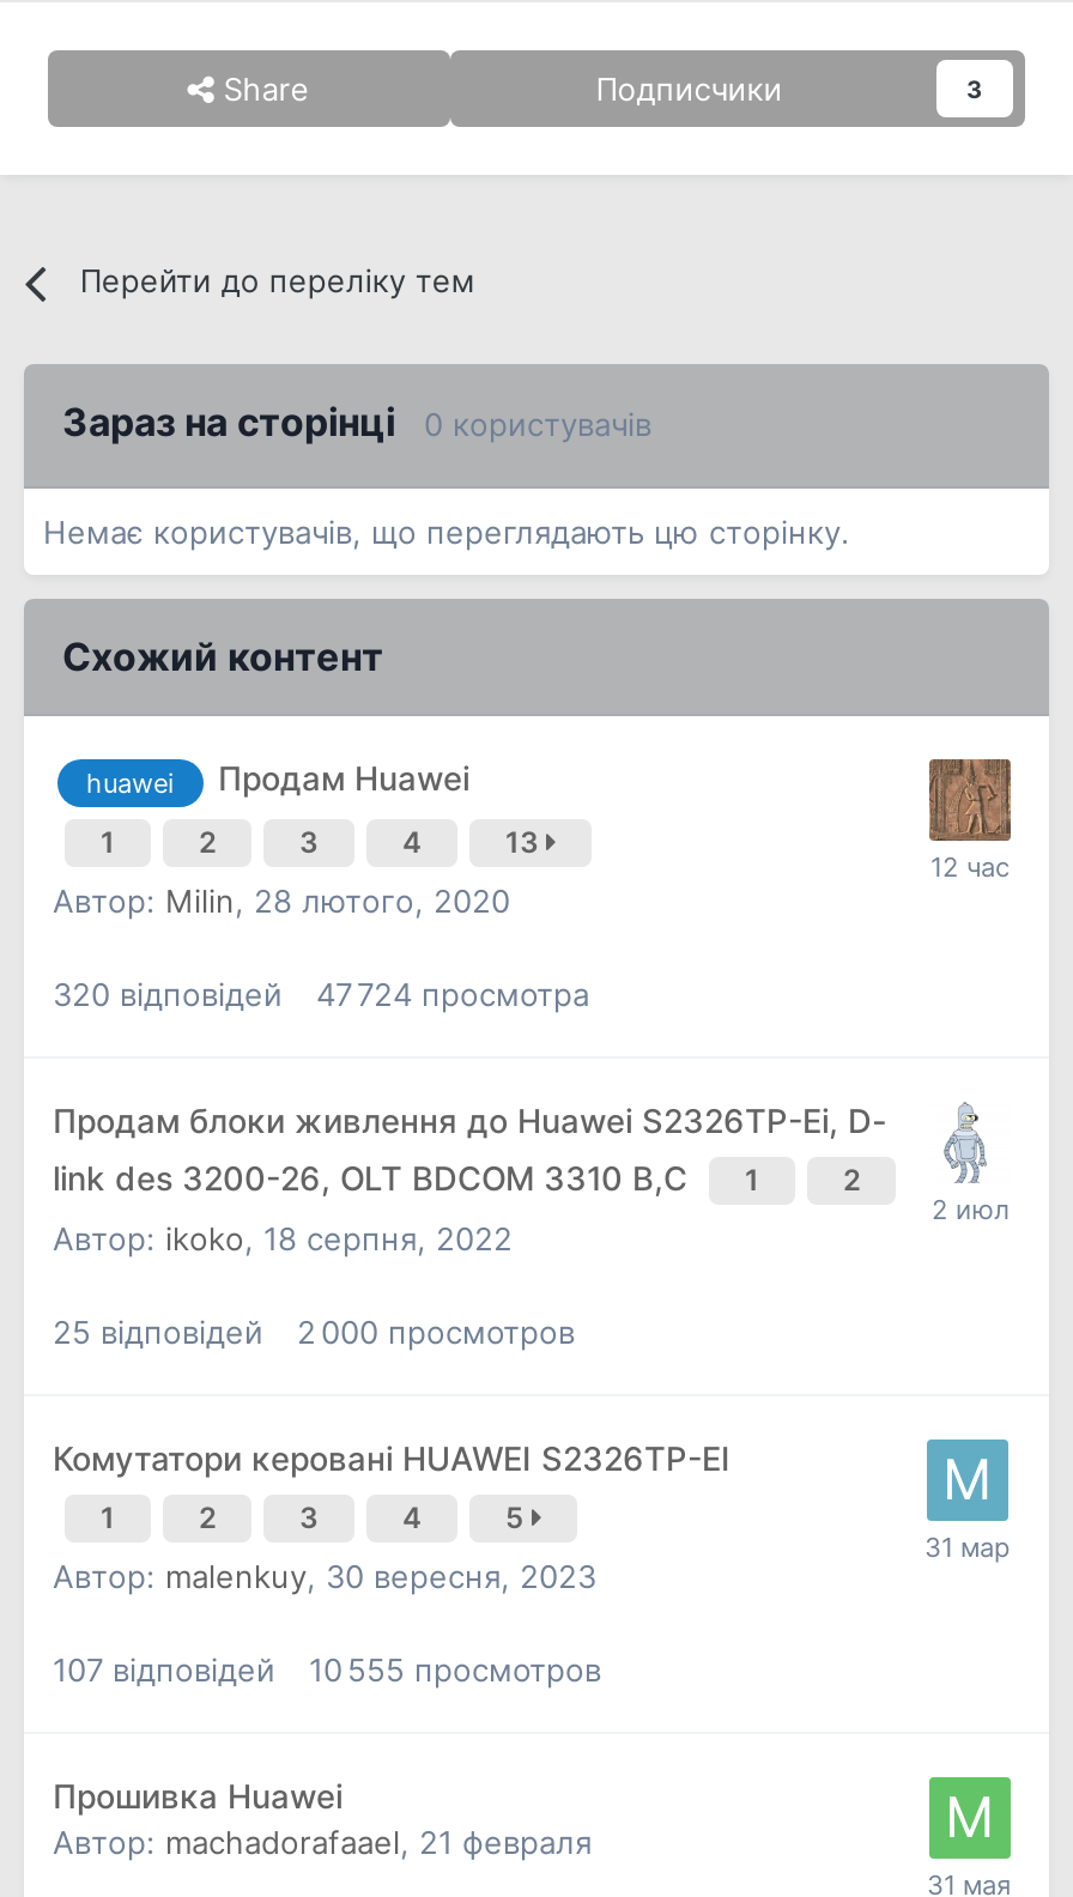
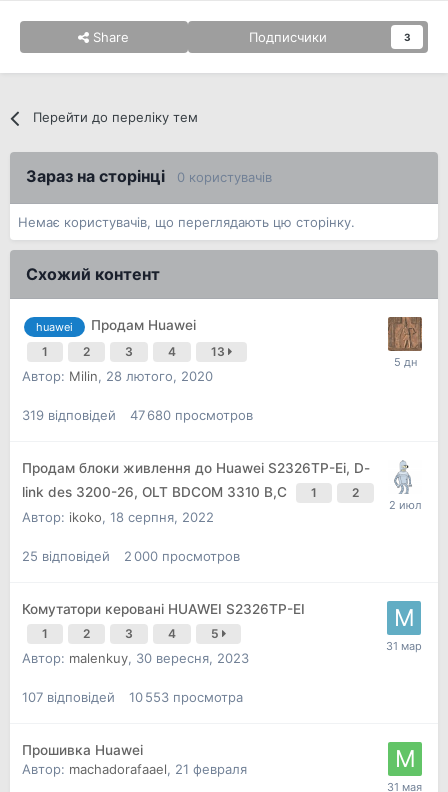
- 320 відповідей
- 47 724 просмотра
+ 319 відповідей
+ 47 680 просмотров

- 107 відповідей 10 555 просмотров
+ 107 відповідей 10 553 просмотра
